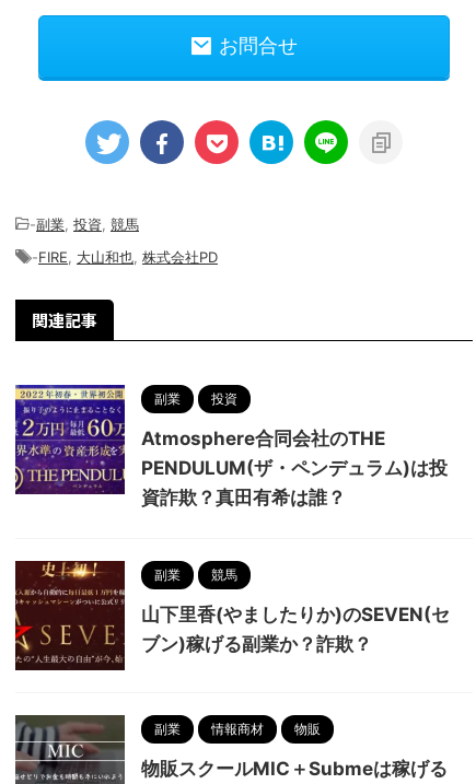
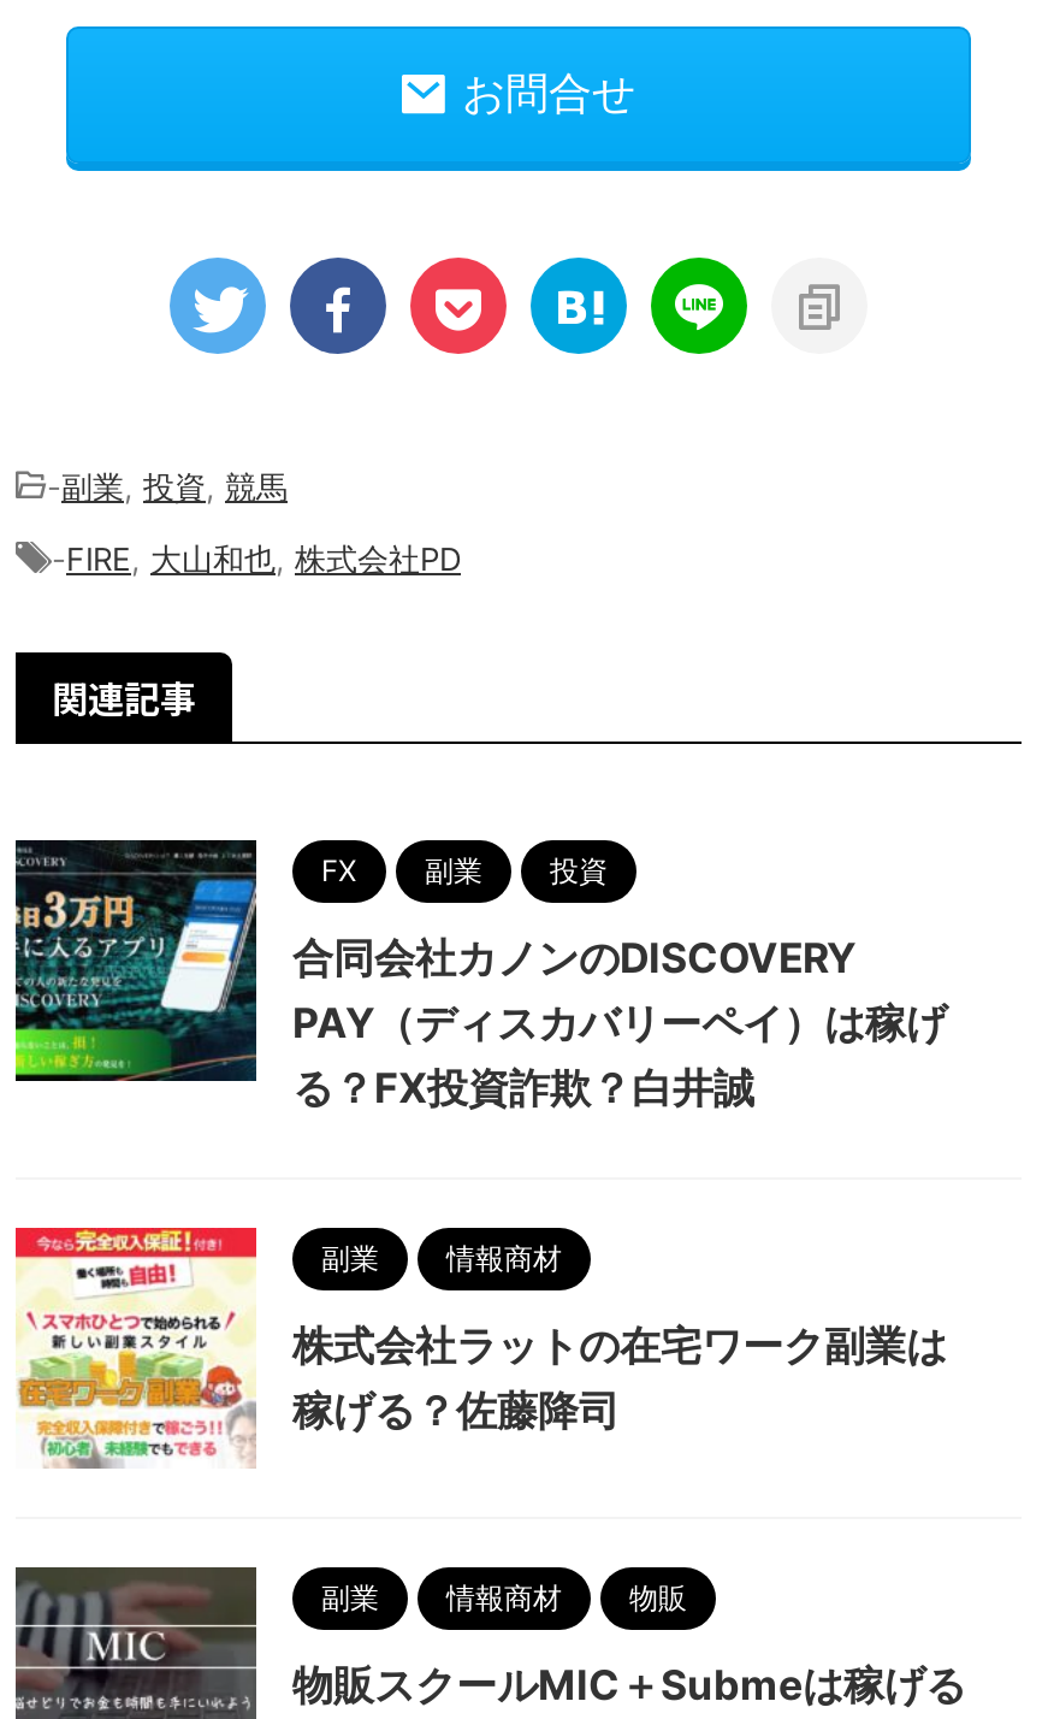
- [image]
- Atmosphere合同会社のTHE
- PENDULUM(ザ・ペンデュラム)は投
- 資詐欺？真田有希は誰？
+ [image]
+ 合同会社カノンのDISCOVERY
+ PAY（ディスカバリーペイ）は稼げ
+ る？FX投資詐欺？白井誠

+ FX

- [image]
- 山下里香(やましたりか)のSEVEN(セ
- ブン)稼げる副業か？詐欺？
+ [image]
+ 株式会社ラットの在宅ワーク副業は
+ 稼げる？佐藤降司

- 競馬
+ 情報商材
